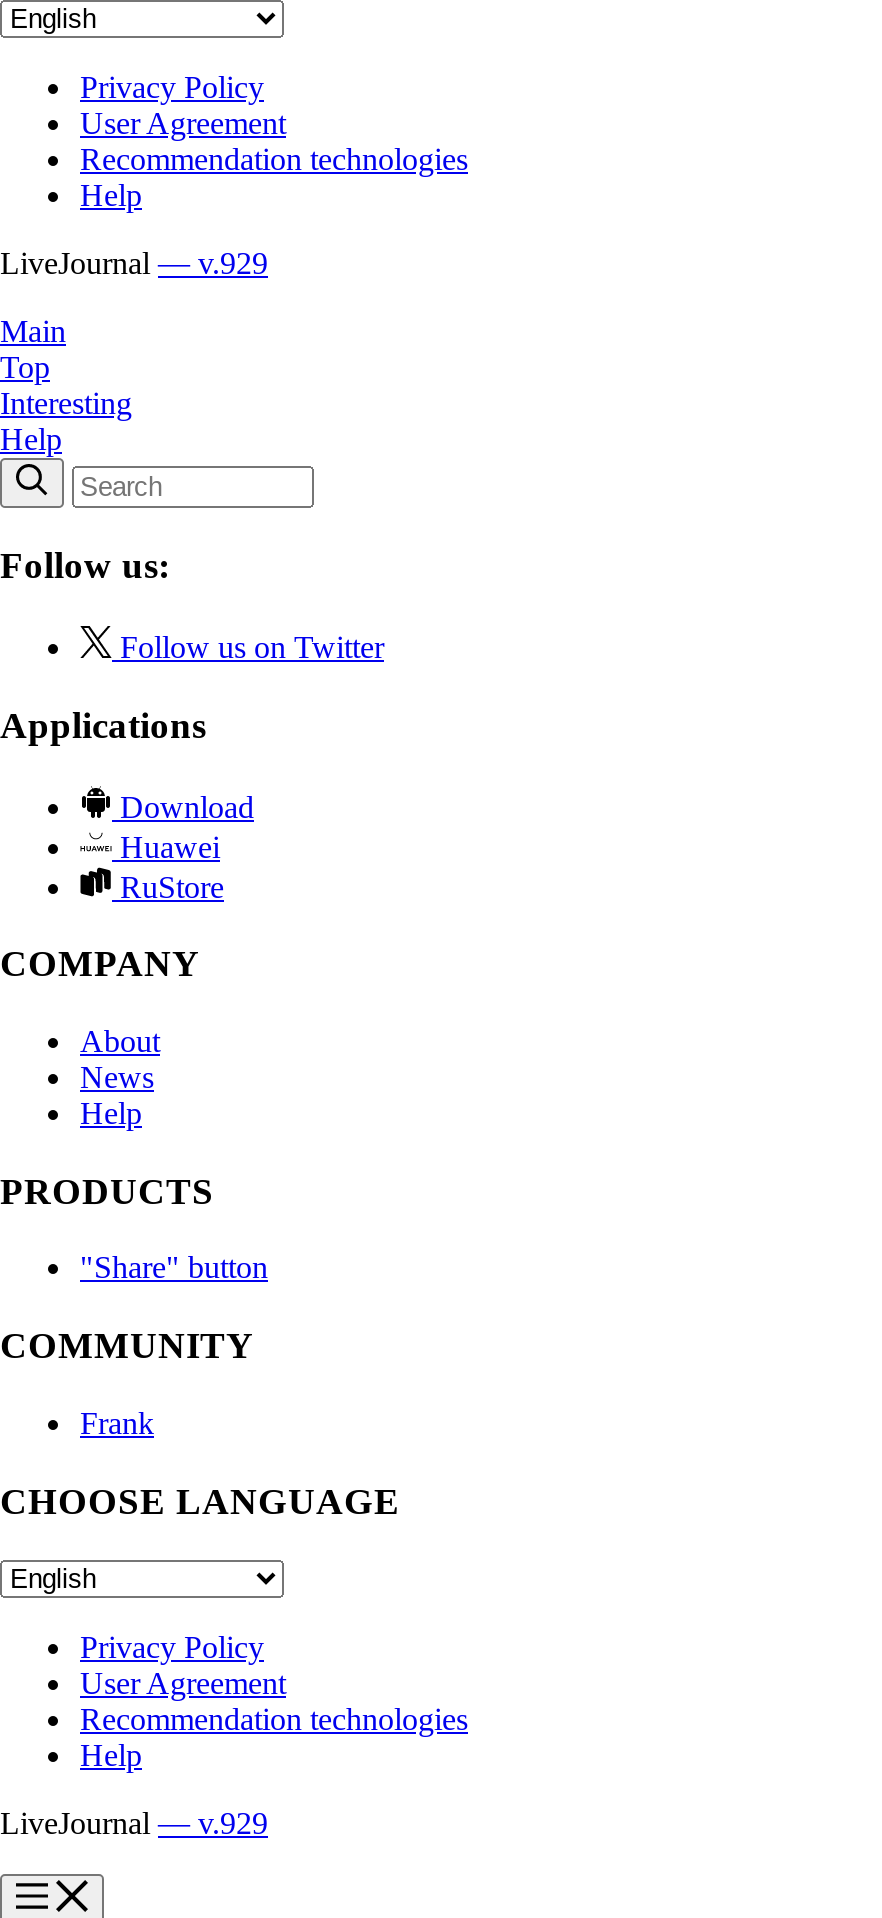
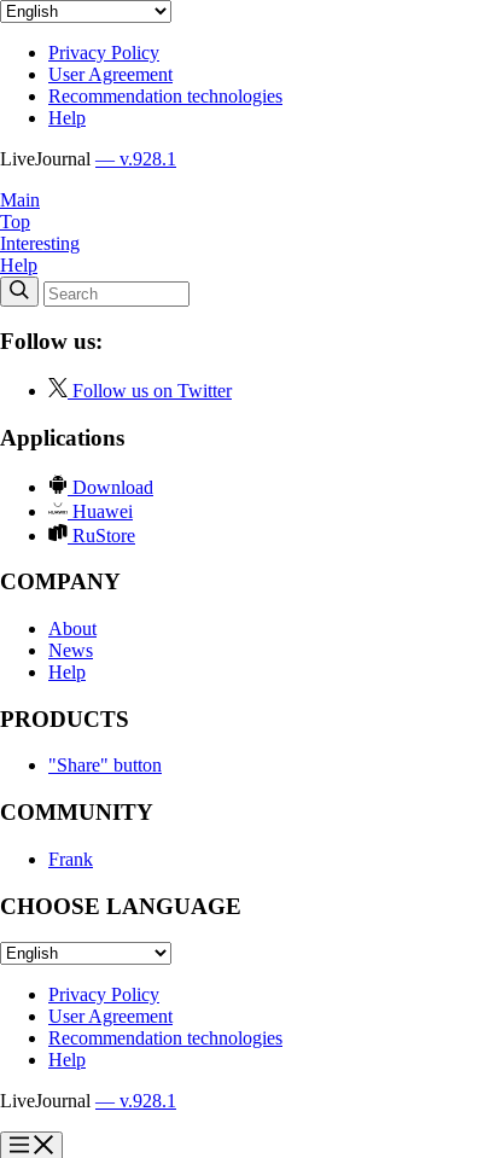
- LiveJournal — v.929
+ LiveJournal — v.928.1

- LiveJournal — v.929
+ LiveJournal — v.928.1
